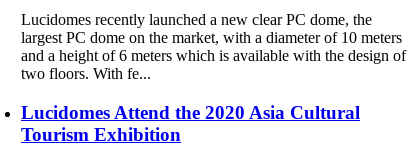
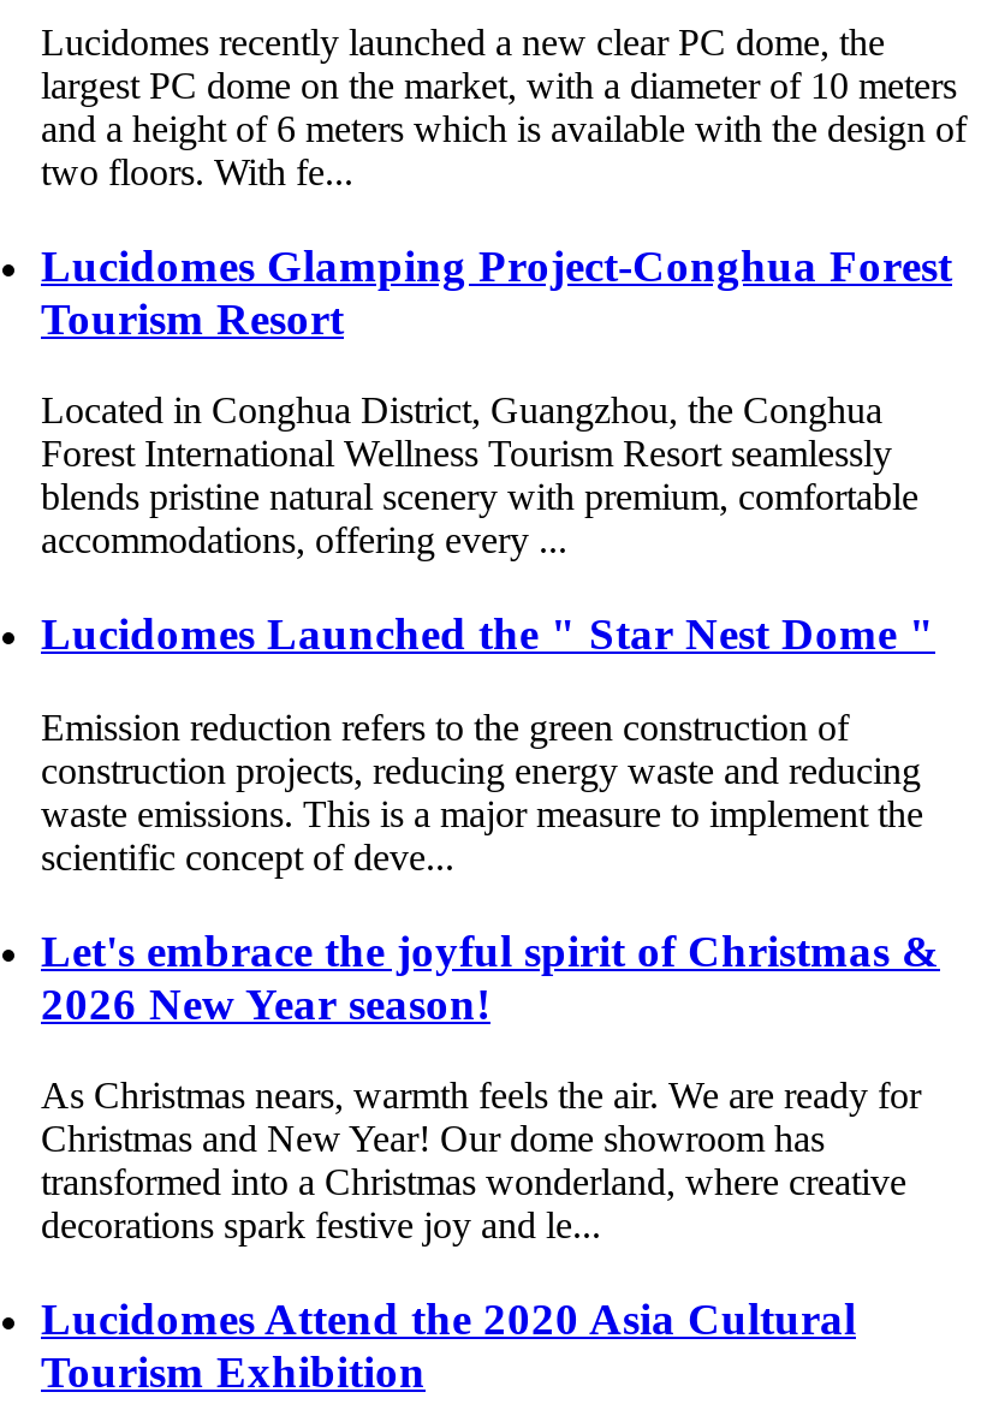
+ Lucidomes Glamping Project-Conghua Forest
+ Tourism Resort
+ Located in Conghua District, Guangzhou, the Conghua
+ Forest International Wellness Tourism Resort seamlessly
+ blends pristine natural scenery with premium, comfortable
+ accommodations, offering every ...
+ Lucidomes Launched the " Star Nest Dome "
+ Emission reduction refers to the green construction of
+ construction projects, reducing energy waste and reducing
+ waste emissions. This is a major measure to implement the
+ scientific concept of deve...
+ Let's embrace the joyful spirit of Christmas &
+ 2026 New Year season!
+ As Christmas nears, warmth feels the air. We are ready for
+ Christmas and New Year! Our dome showroom has
+ transformed into a Christmas wonderland, where creative
+ decorations spark festive joy and le...
